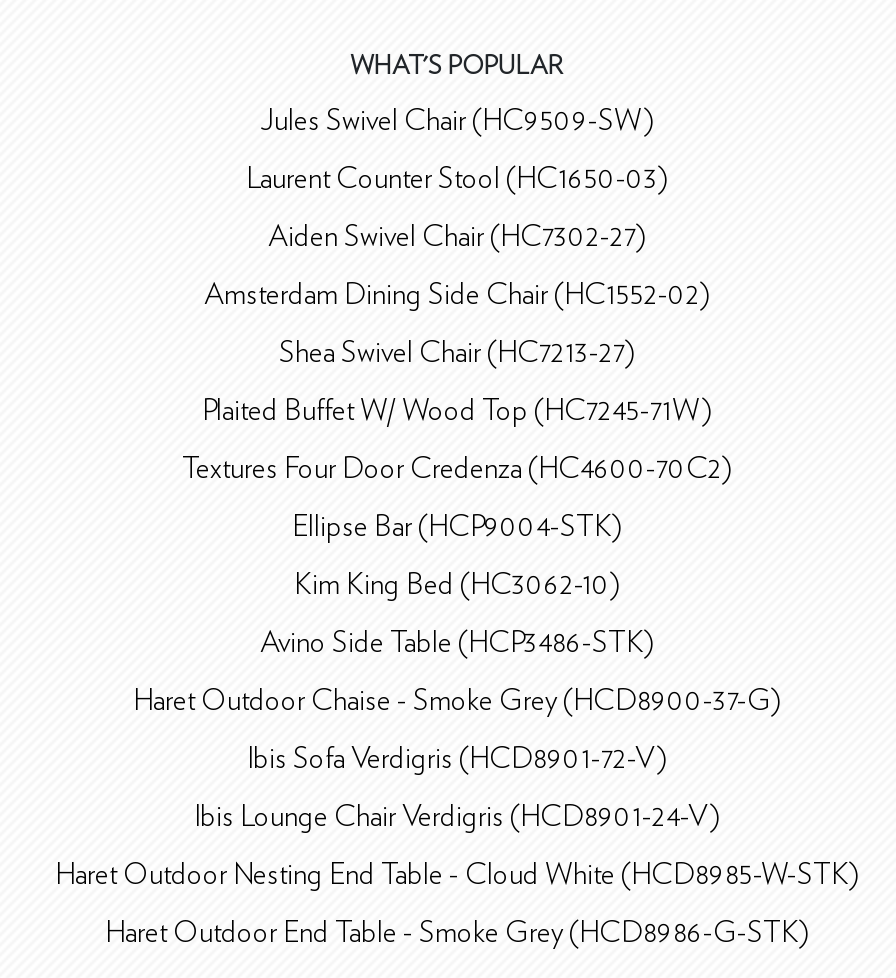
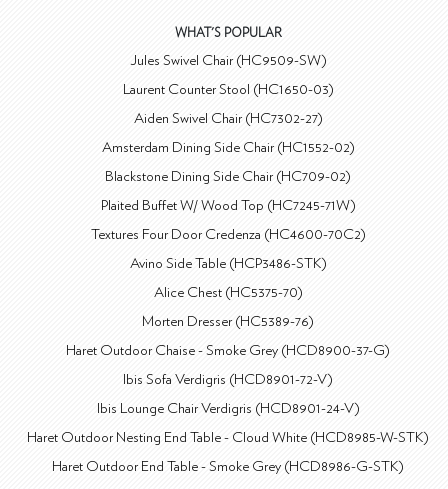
- Shea Swivel Chair (HC7213-27)
+ Blackstone Dining Side Chair (HC709-02)

- Ellipse Bar (HCP9004-STK)
- Kim King Bed (HC3062-10)

moved up: Avino Side Table (HCP3486-STK)

+ Alice Chest (HC5375-70)
+ Morten Dresser (HC5389-76)
